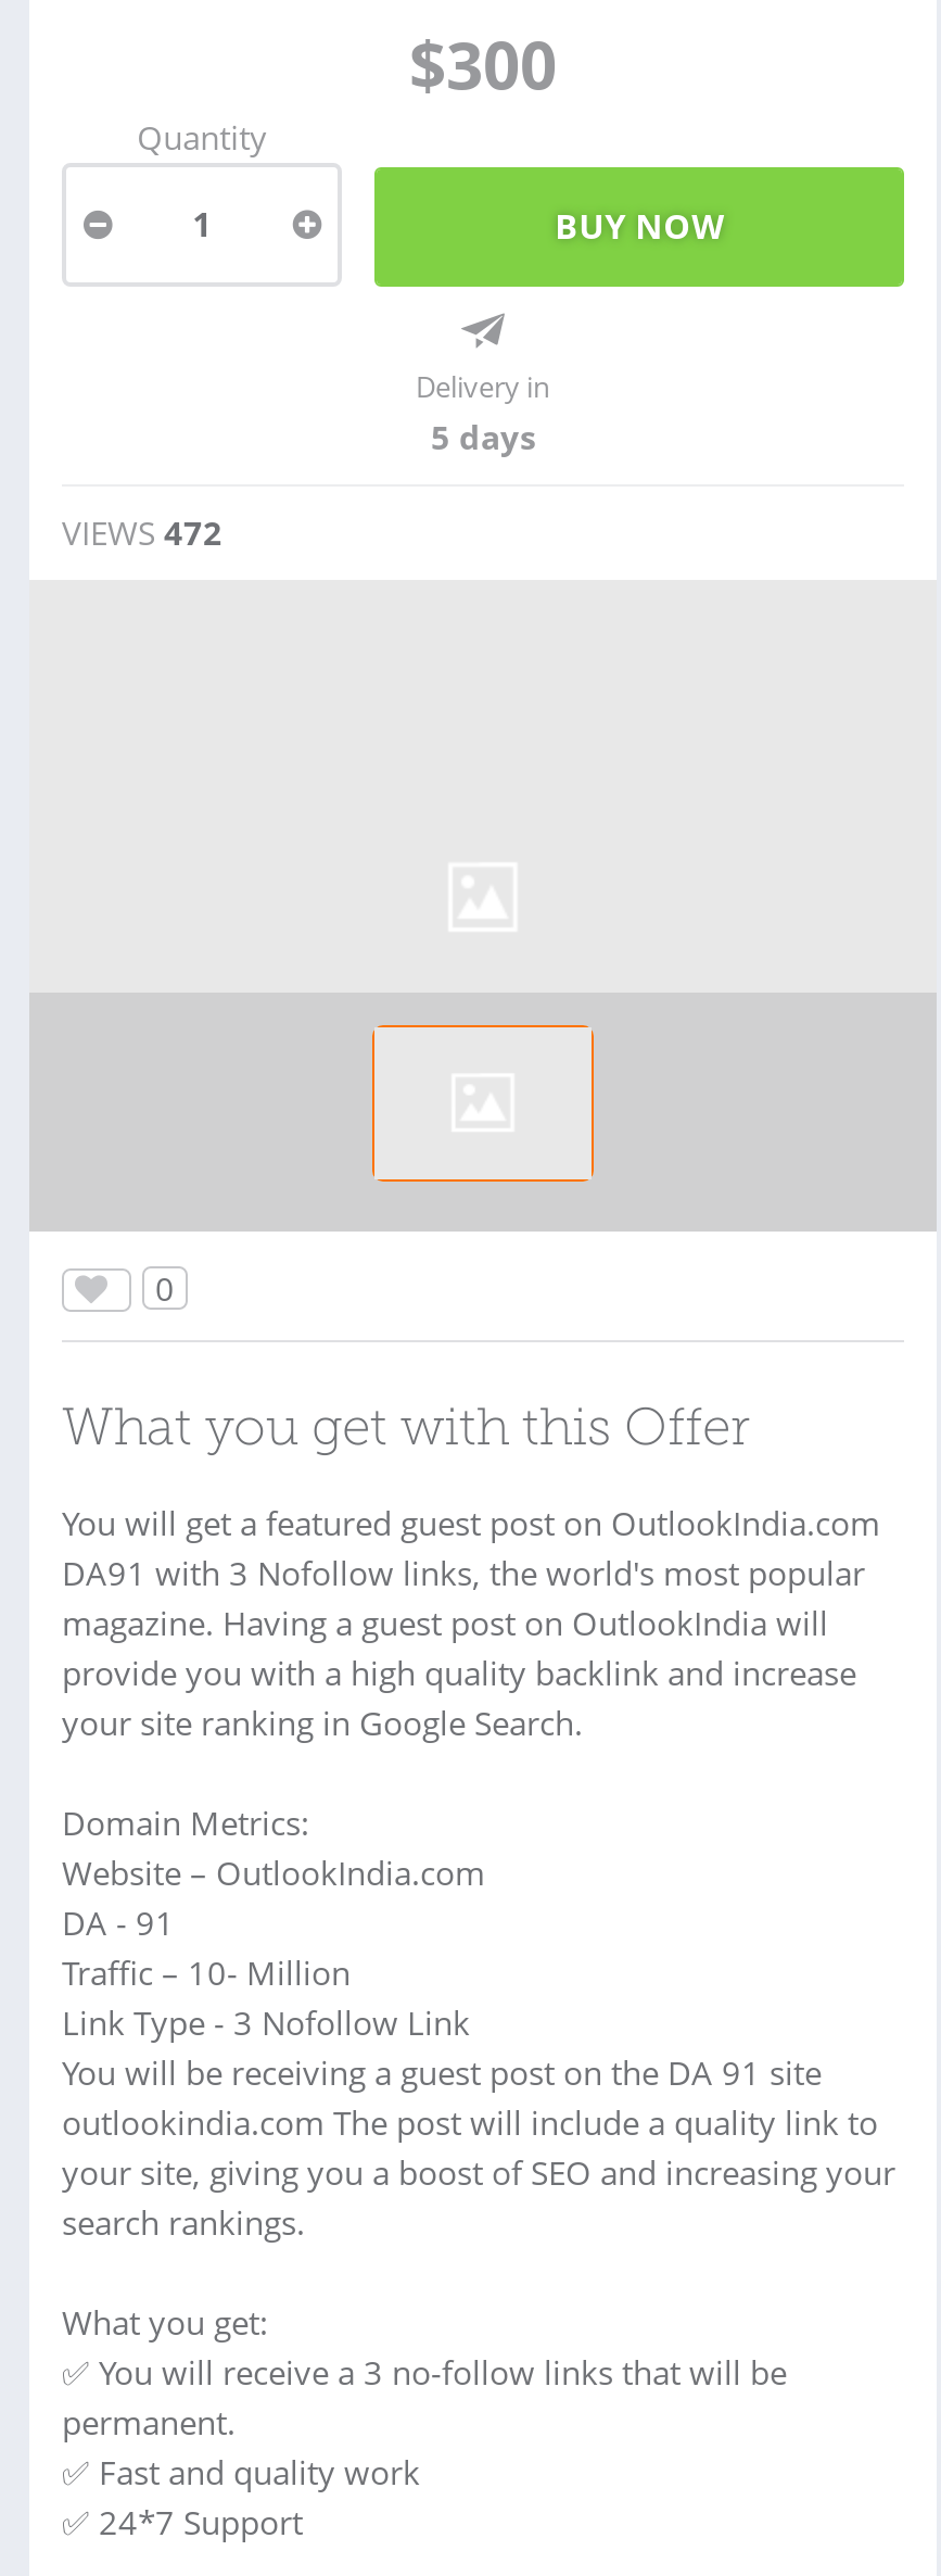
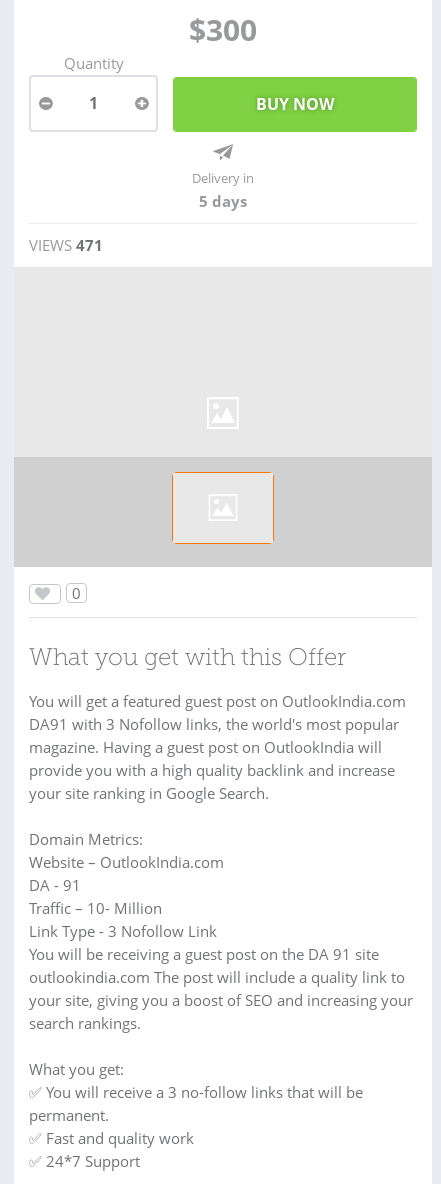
- VIEWS 472
+ VIEWS 471
